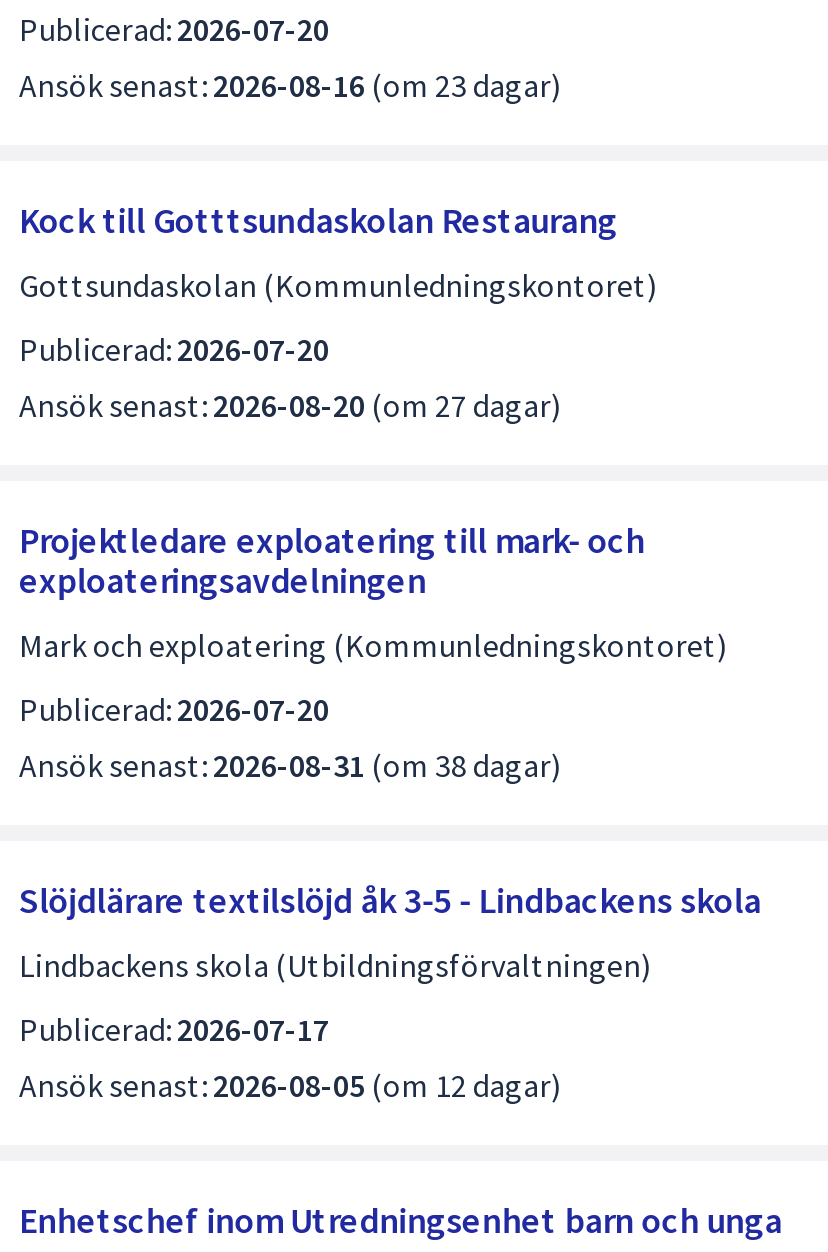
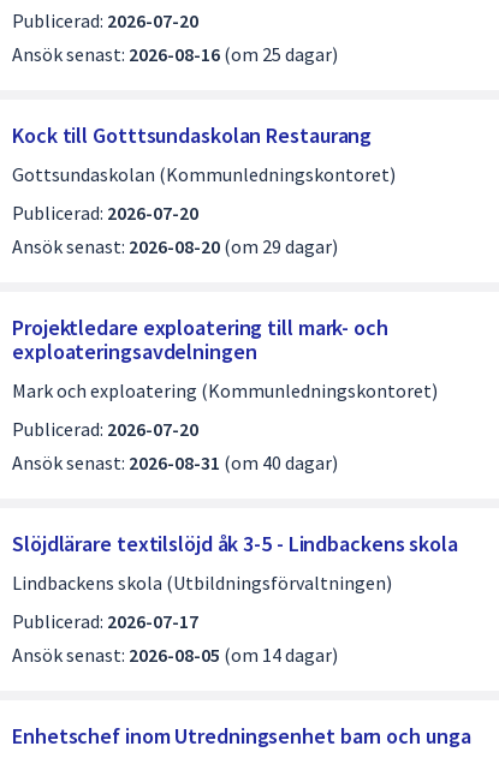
- Ansök senast: 2026-08-16 (om 23 dagar)
+ Ansök senast: 2026-08-16 (om 25 dagar)

- Ansök senast: 2026-08-20 (om 27 dagar)
+ Ansök senast: 2026-08-20 (om 29 dagar)

- Ansök senast: 2026-08-31 (om 38 dagar)
+ Ansök senast: 2026-08-31 (om 40 dagar)

- Ansök senast: 2026-08-05 (om 12 dagar)
+ Ansök senast: 2026-08-05 (om 14 dagar)
